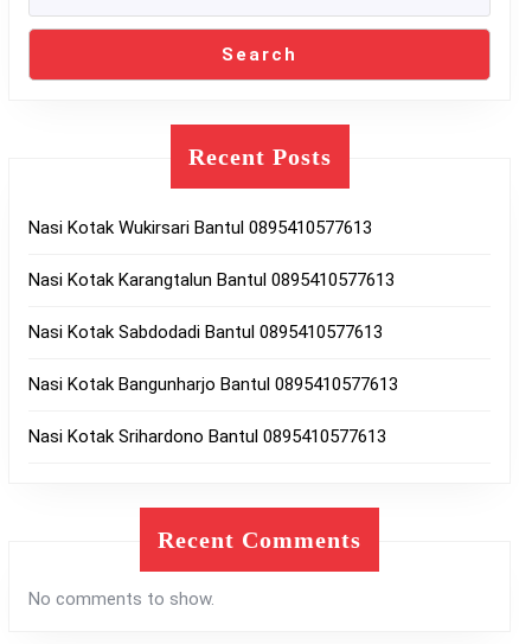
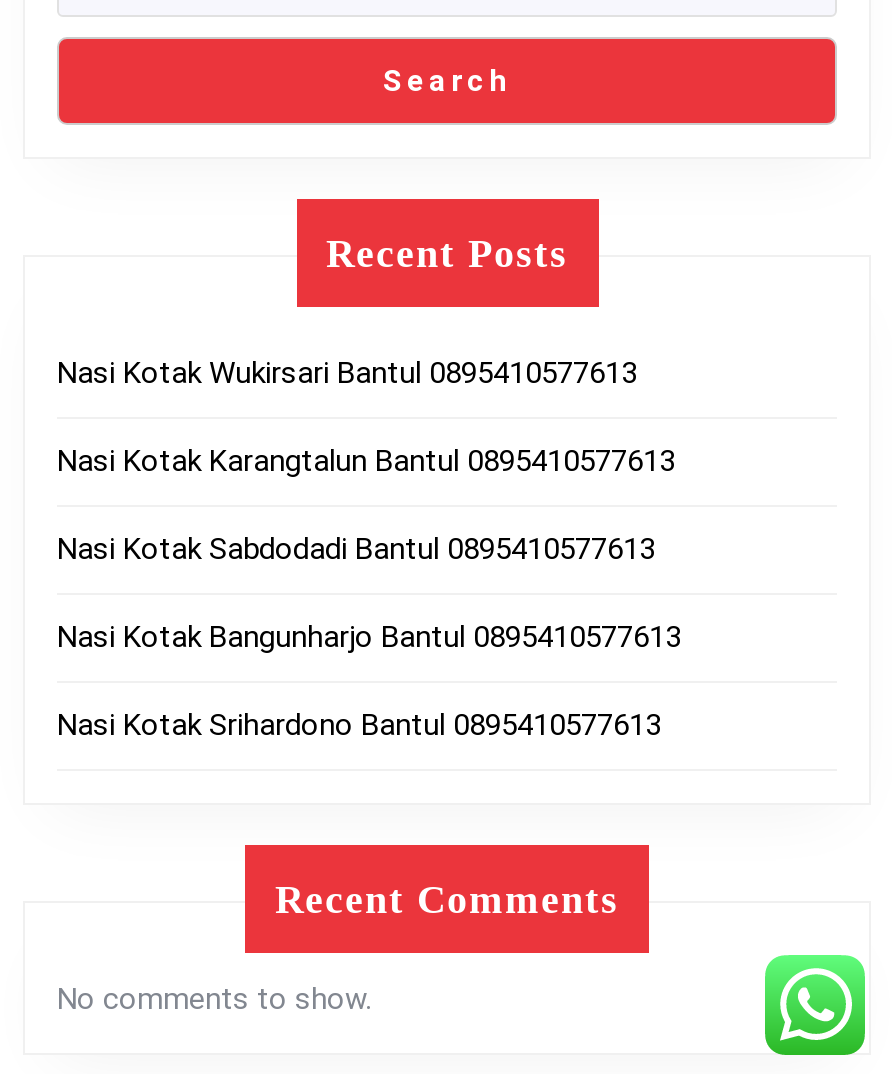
+ [image]
